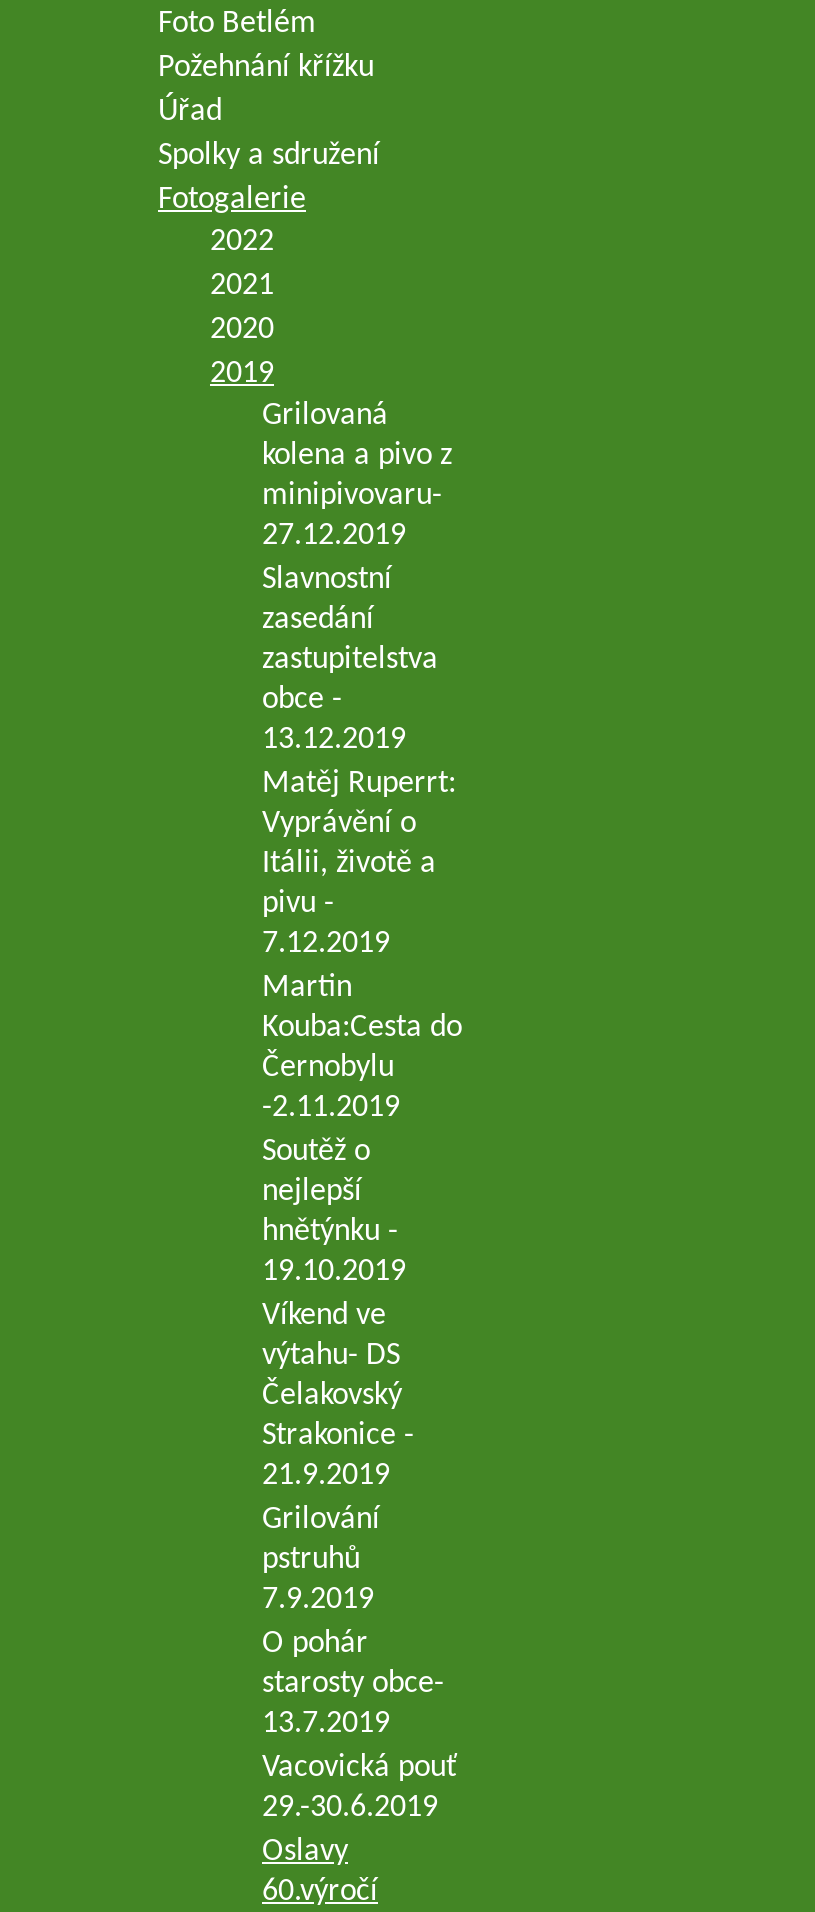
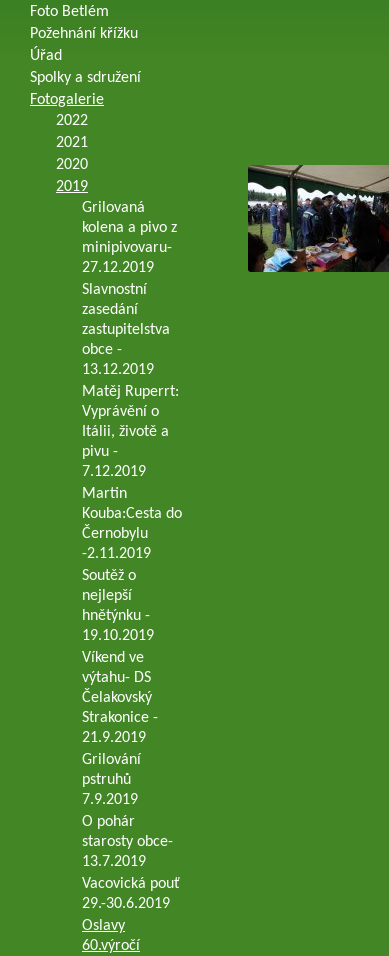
+ [image]
